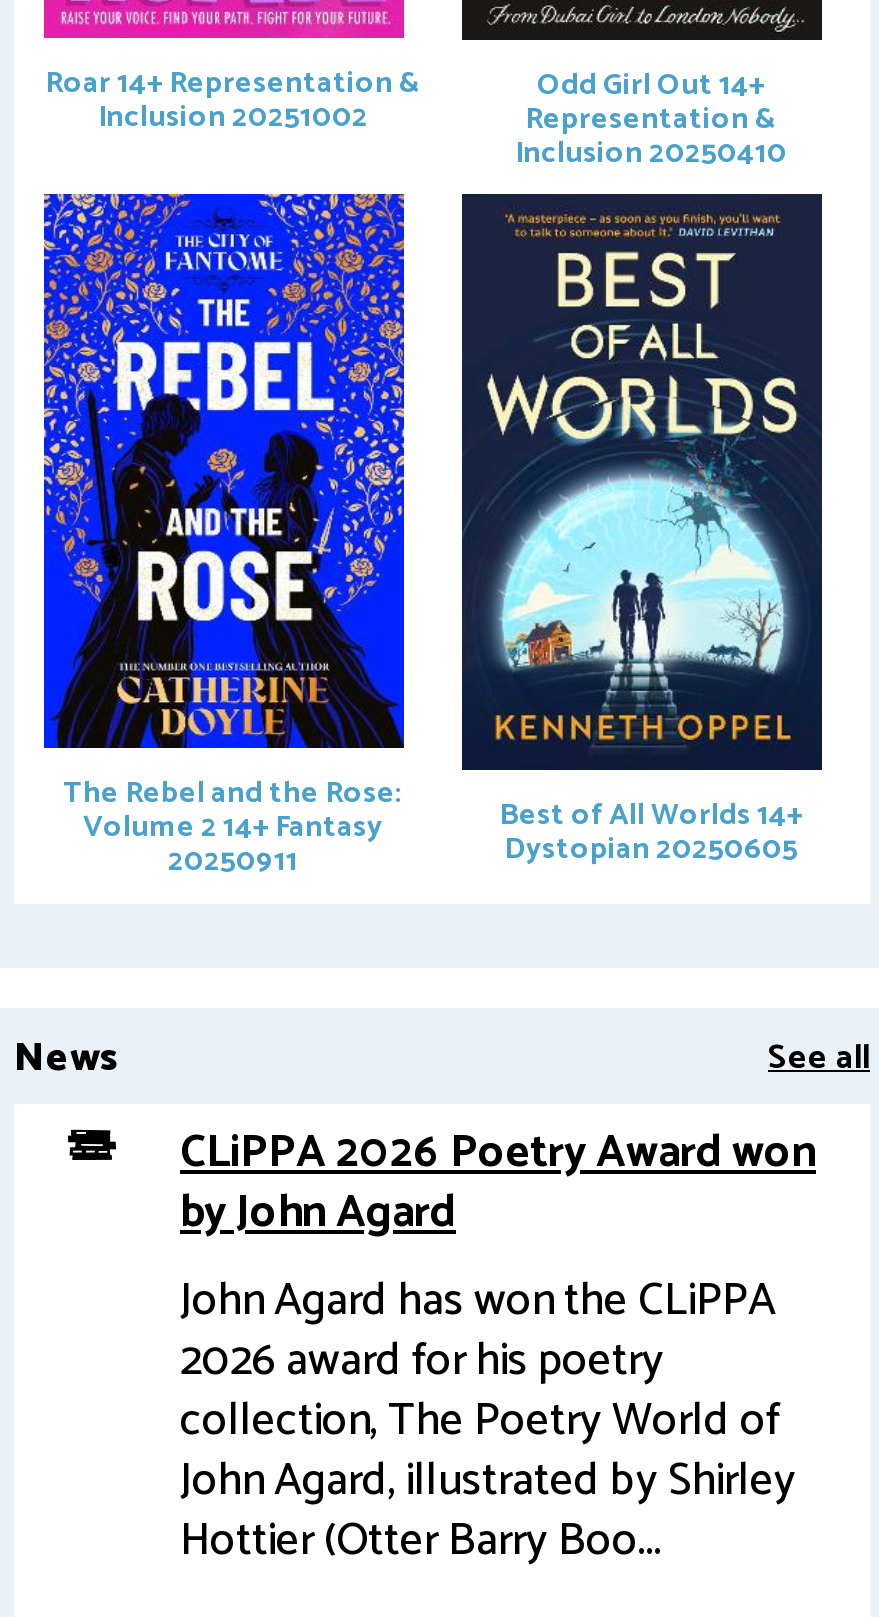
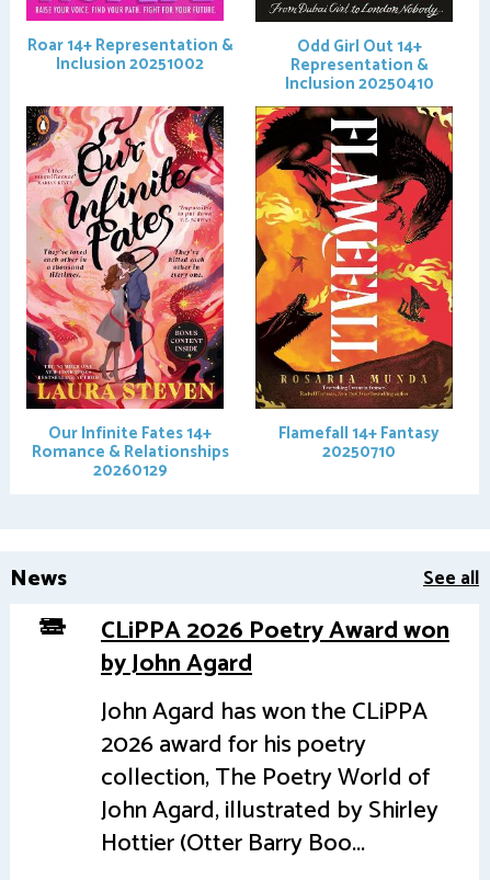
- [image]
- The Rebel and the Rose:
- Volume 214+ Fantasy
- 20250911
+ [image]
+ Our Infinite Fates14+
+ Romance & Relationships
+ 20260129

- [image]
- Best of All Worlds14+
- Dystopian 20250605
+ [image]
+ Flamefall14+ Fantasy
+ 20250710
